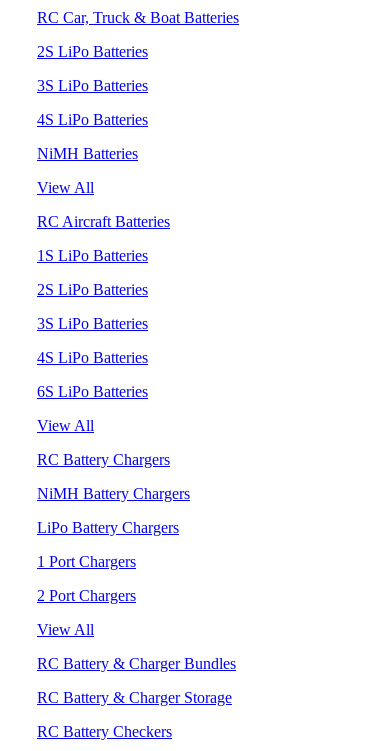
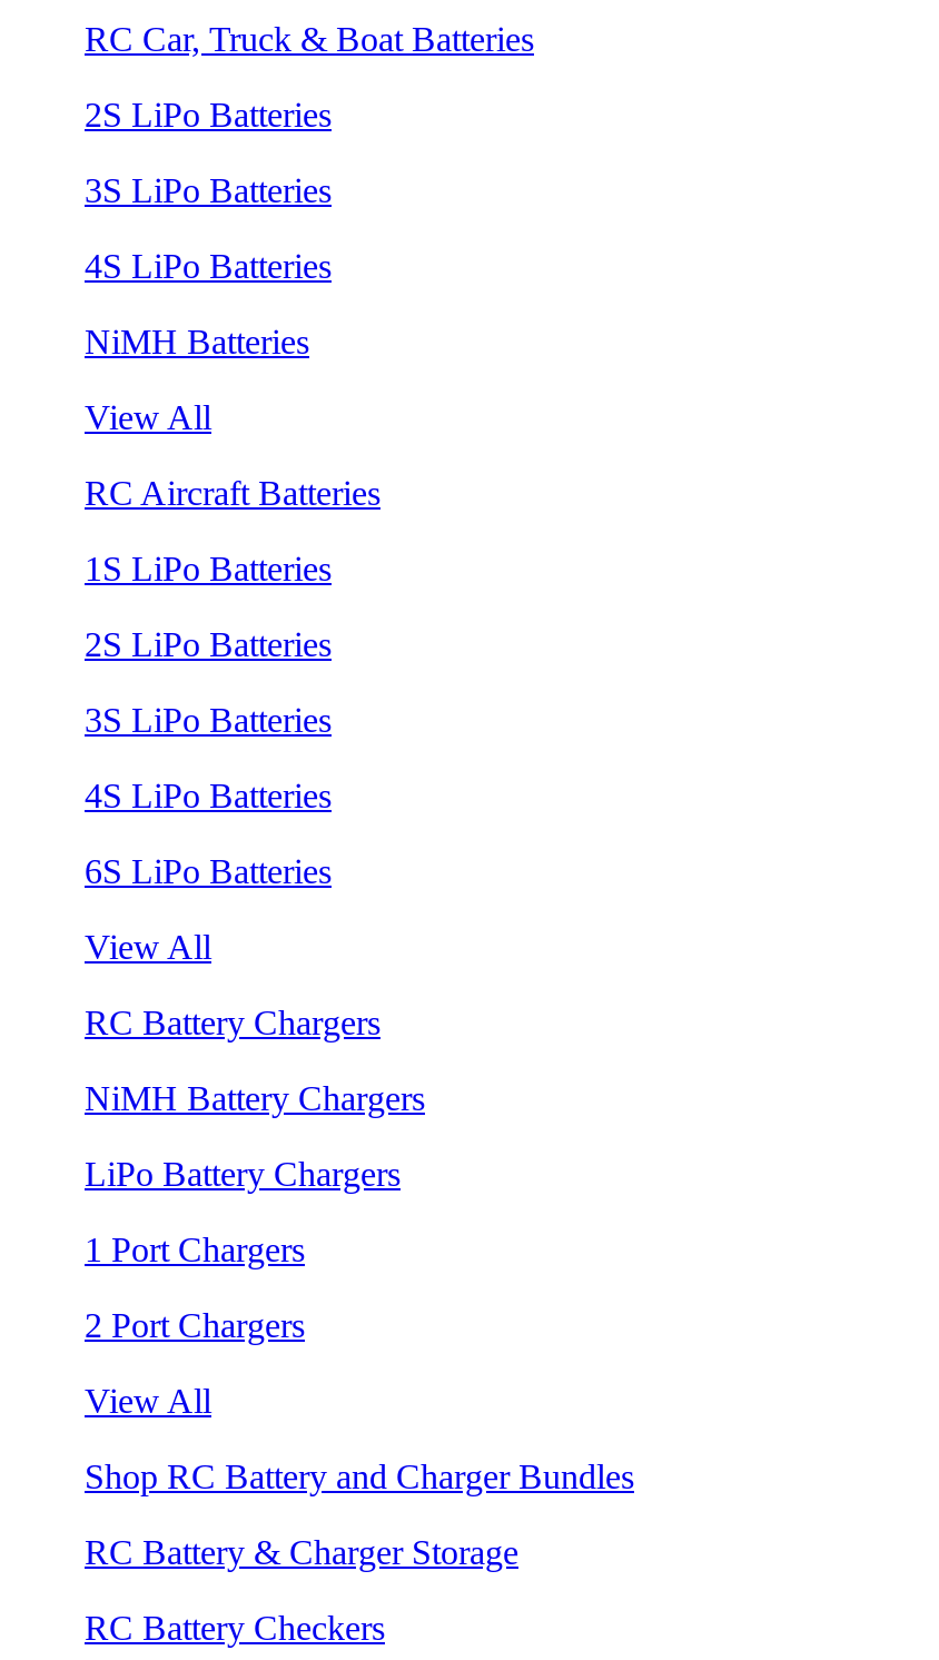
- RC Battery & Charger Bundles
+ Shop RC Battery and Charger Bundles
